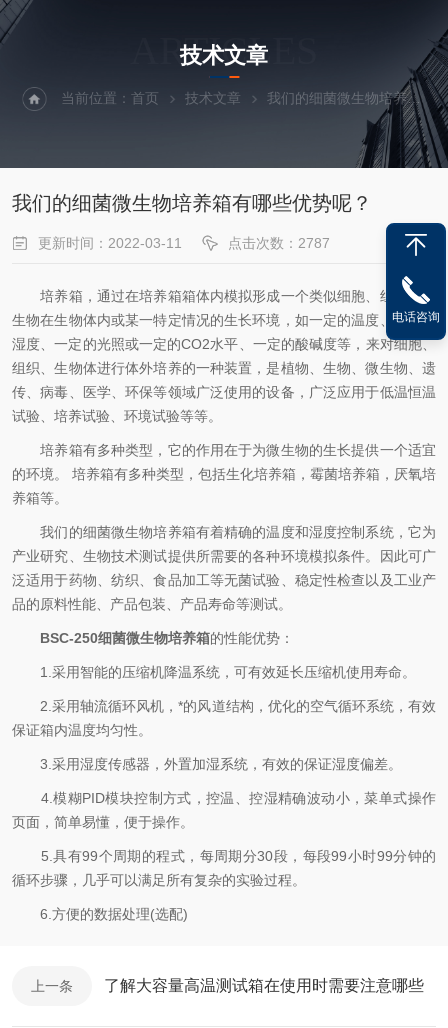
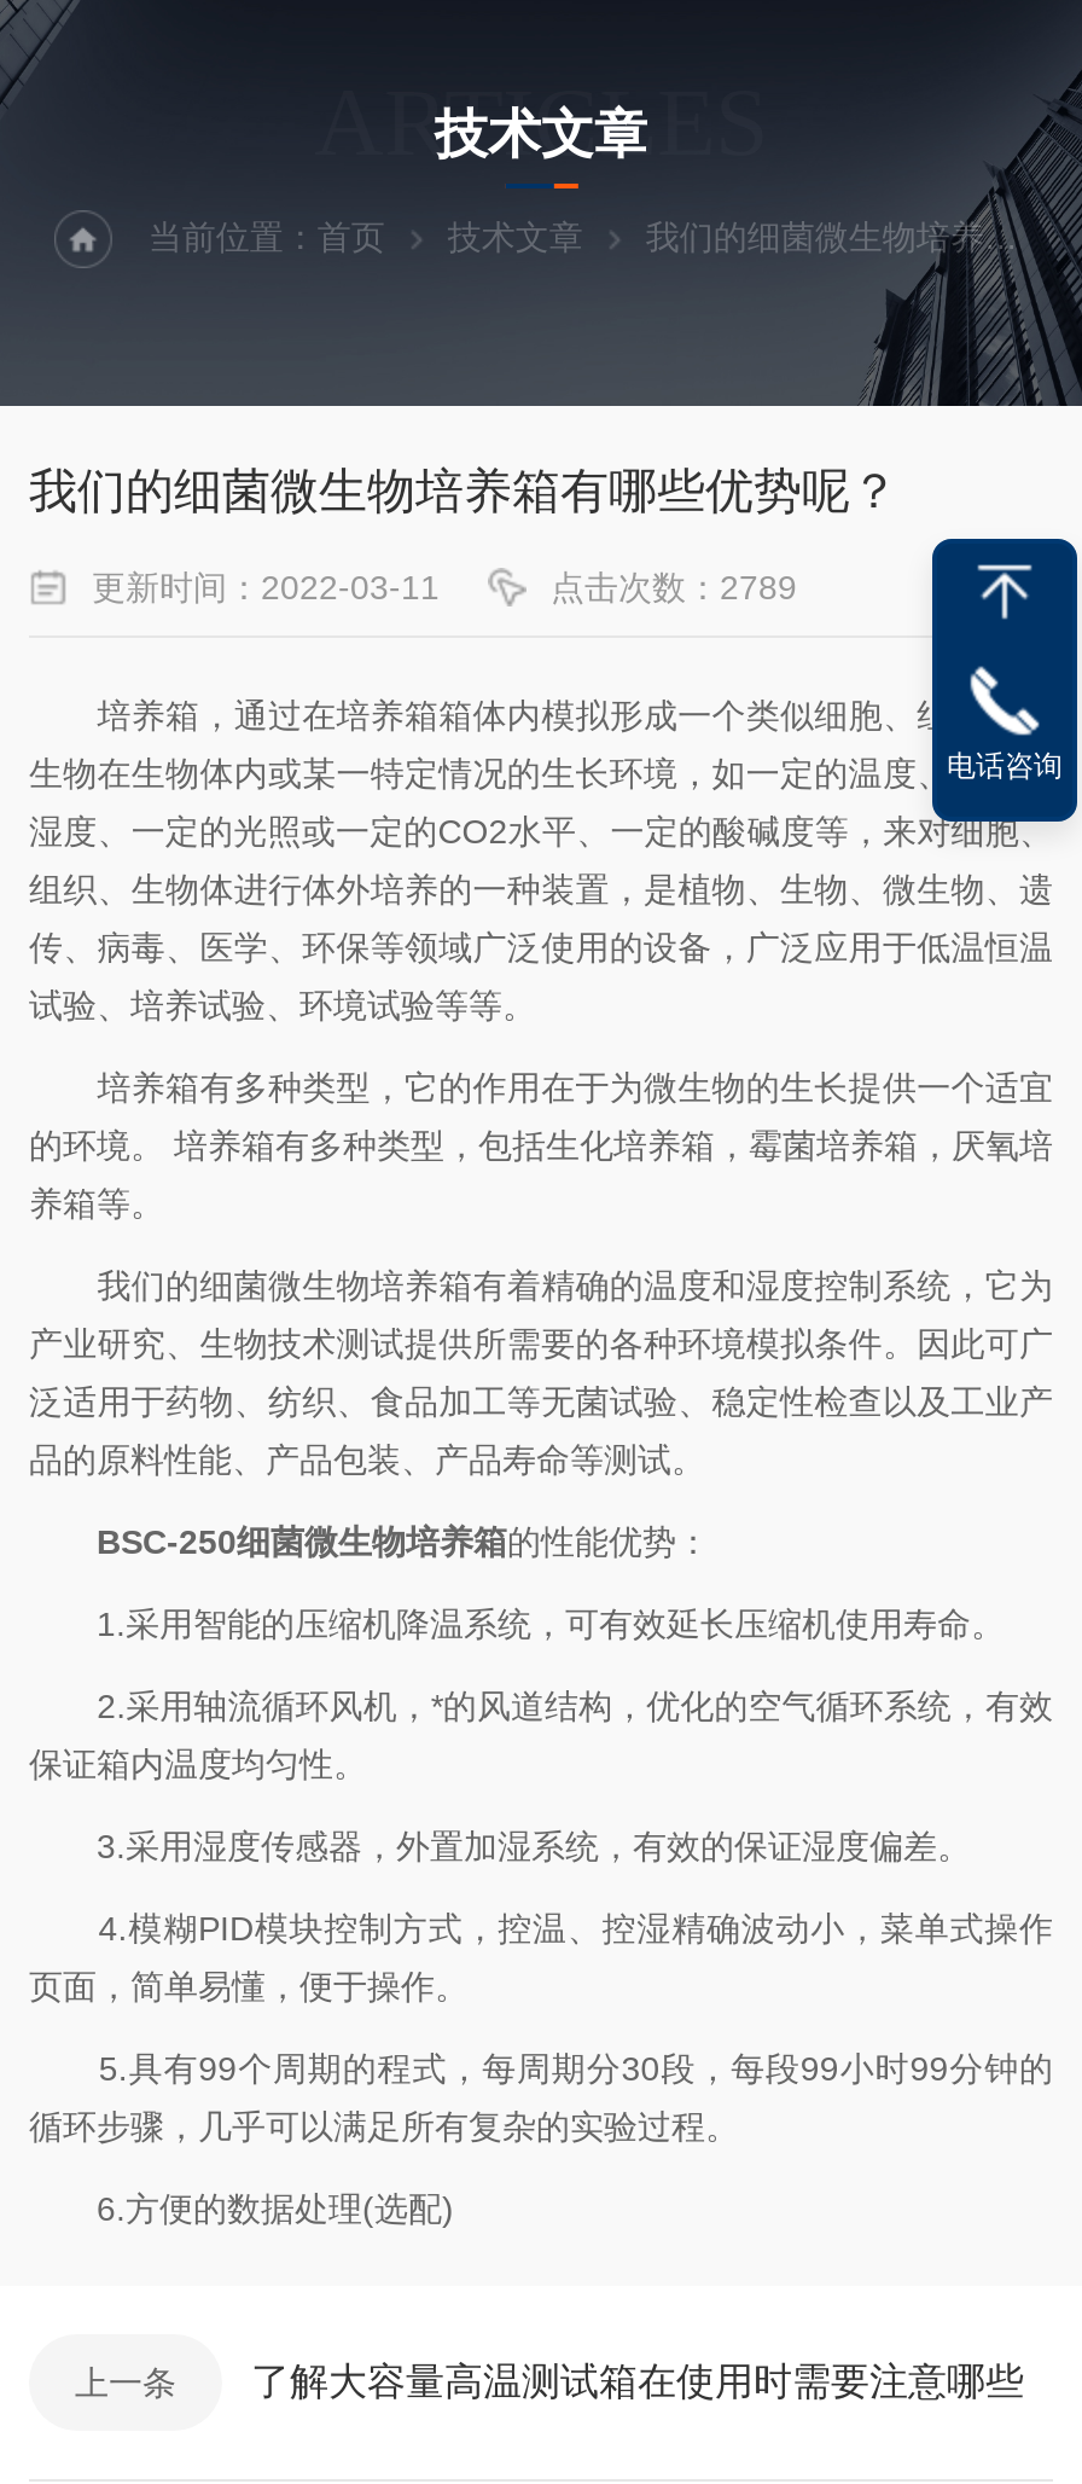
- 点击次数：2787
+ 点击次数：2789
